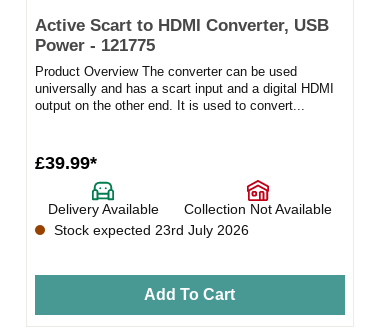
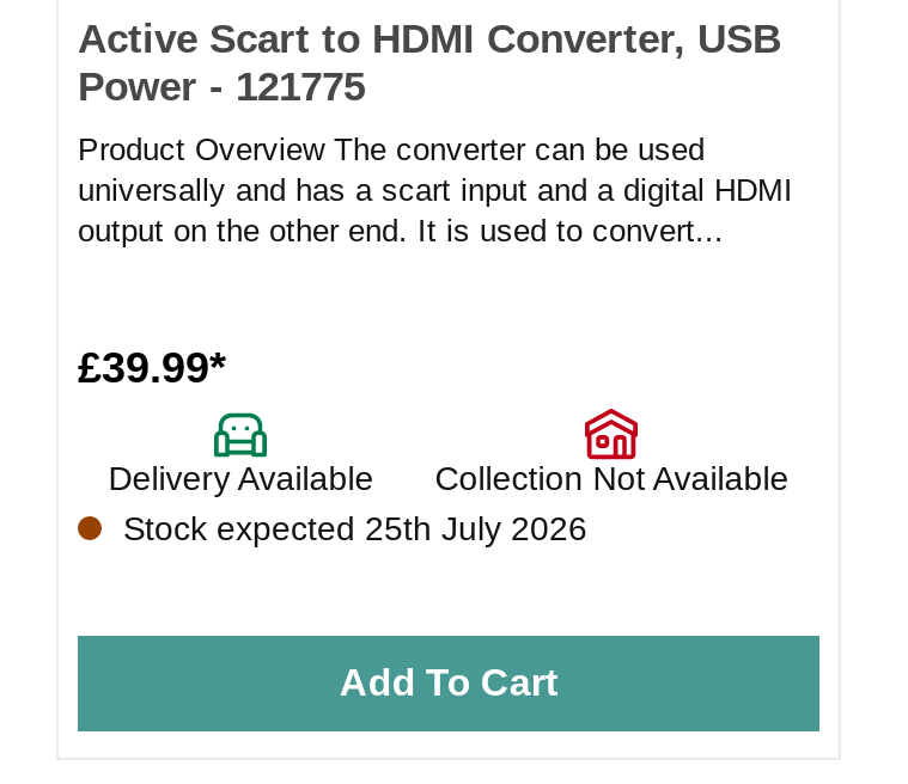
- Stock expected 23rd July 2026
+ Stock expected 25th July 2026
